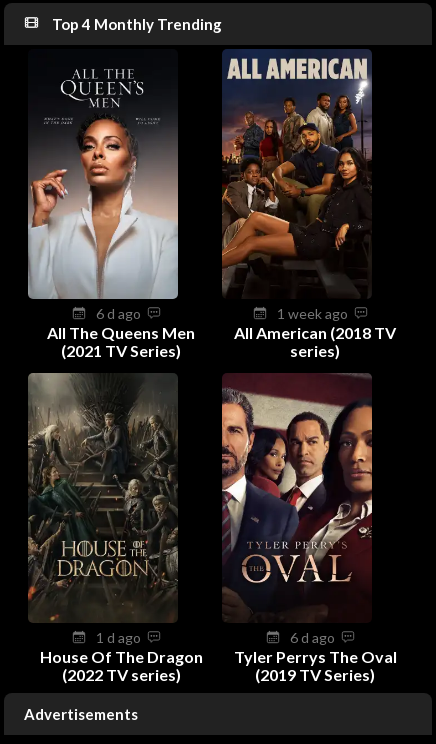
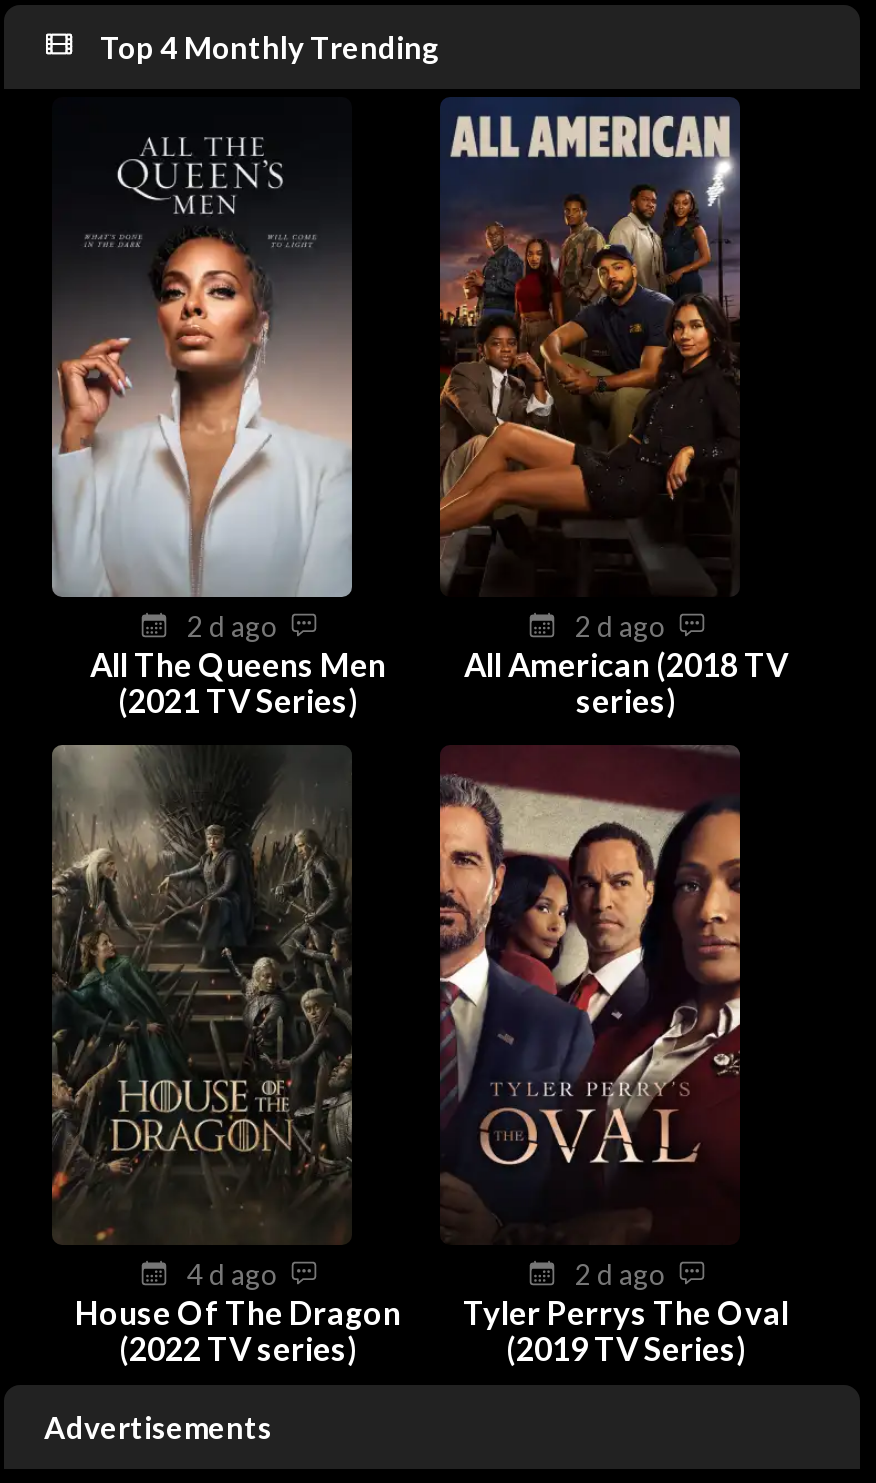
- 6 d ago
+ 2 d ago

- 1 week ago
+ 2 d ago

- 1 d ago
+ 4 d ago

- 6 d ago
+ 2 d ago
